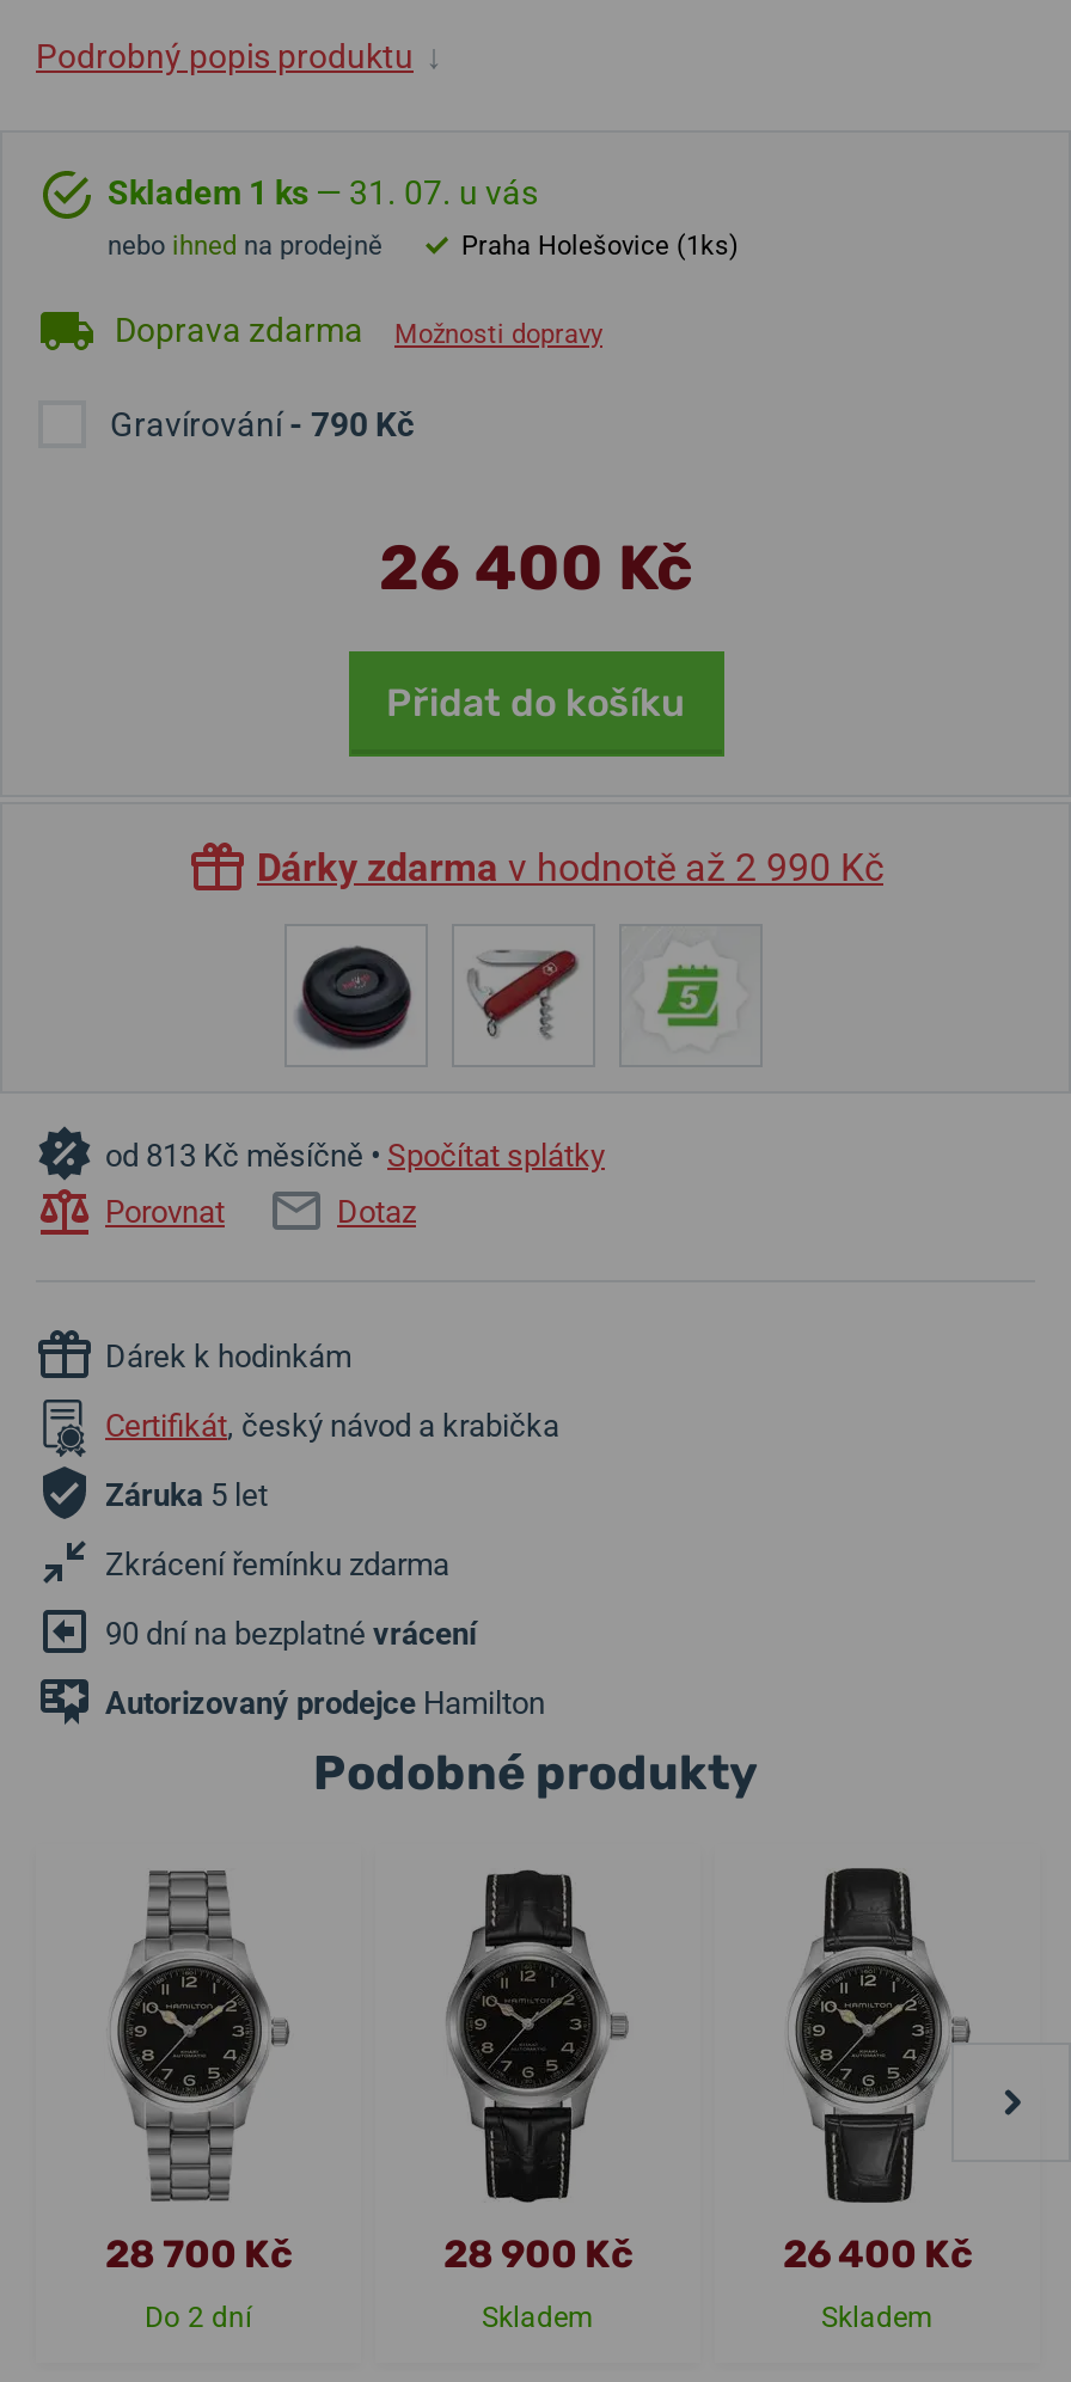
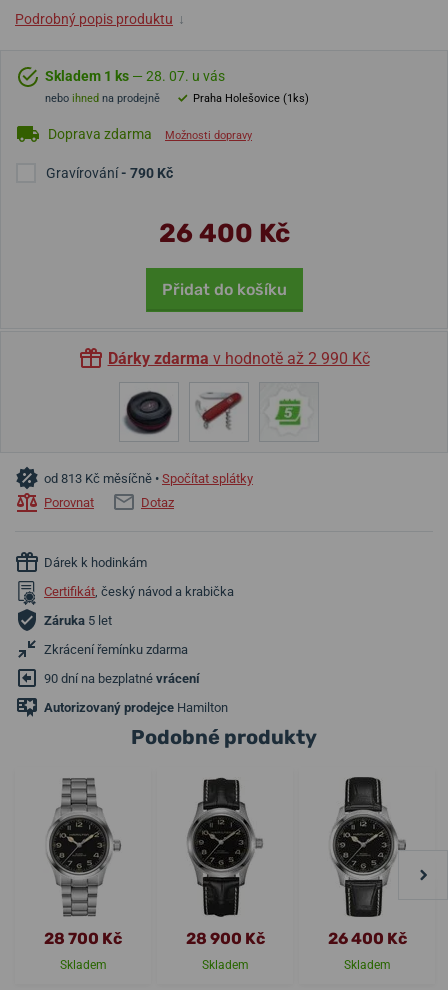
- Skladem 1 ks — 31. 07. u vás
+ Skladem 1 ks — 28. 07. u vás

- Do 2 dní
+ Skladem
